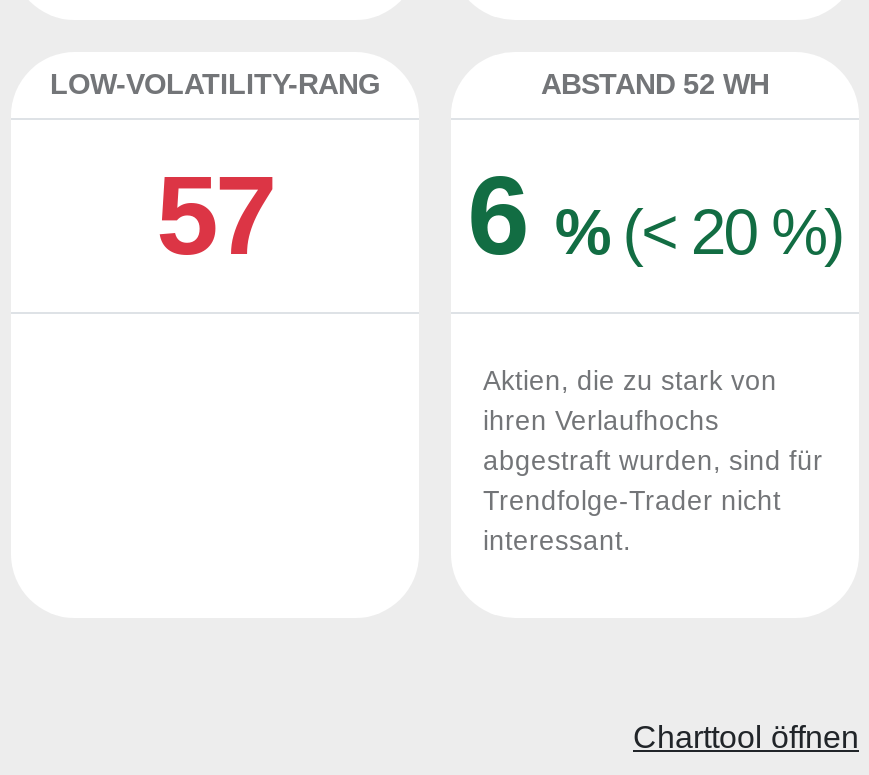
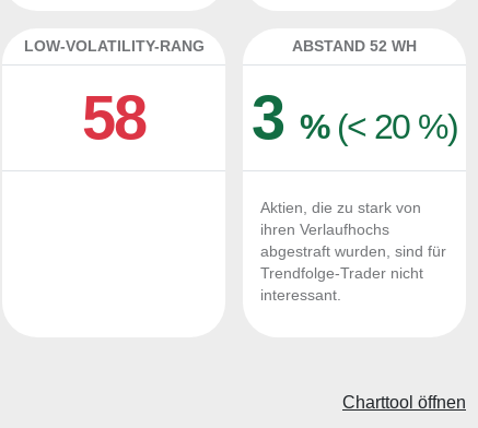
- 57
+ 58

- 6%(< 20 %)
+ 3%(< 20 %)
